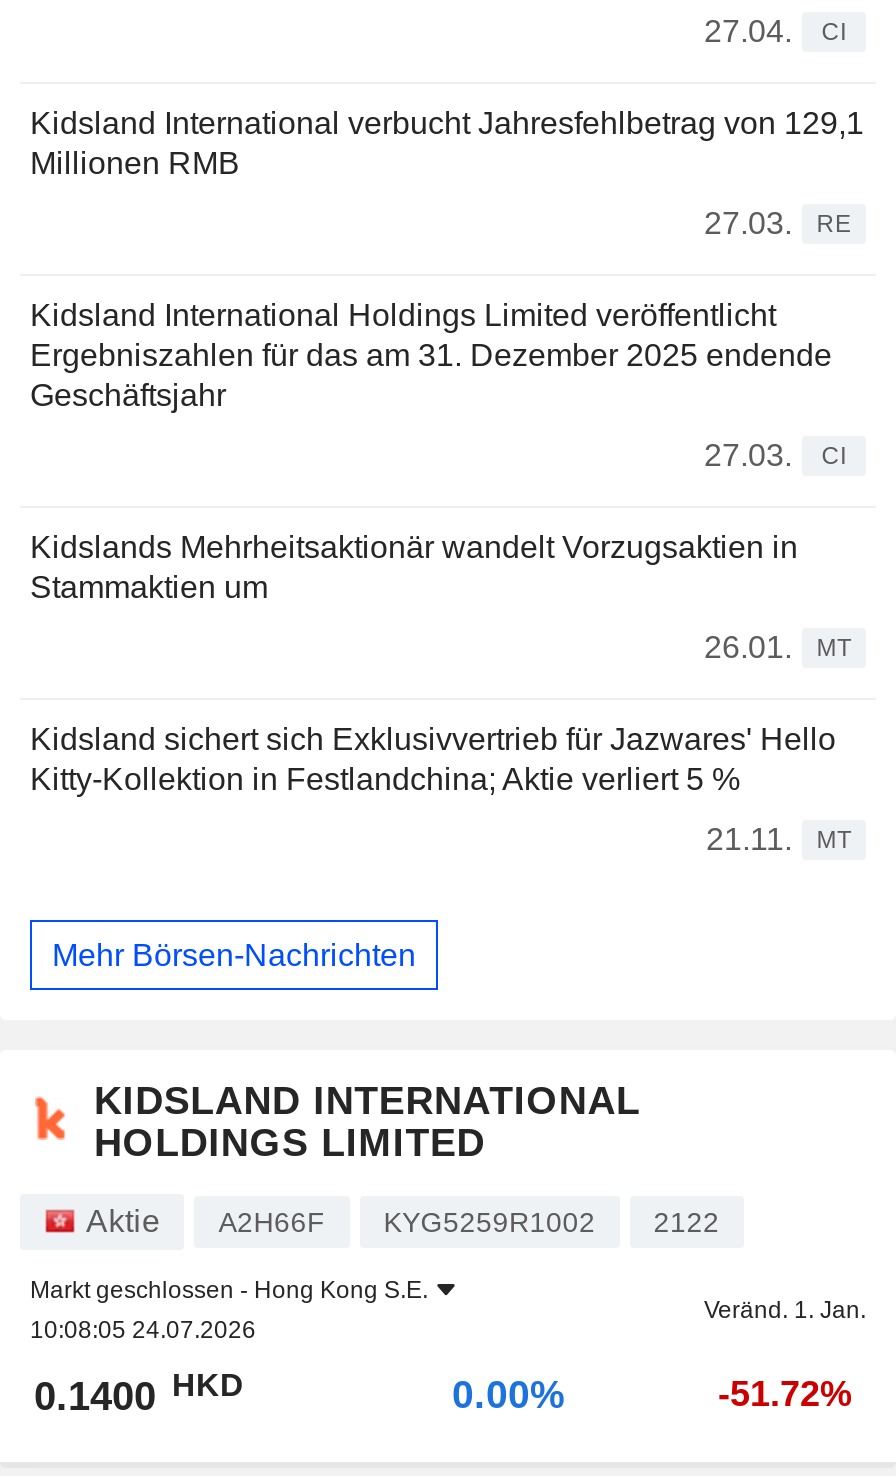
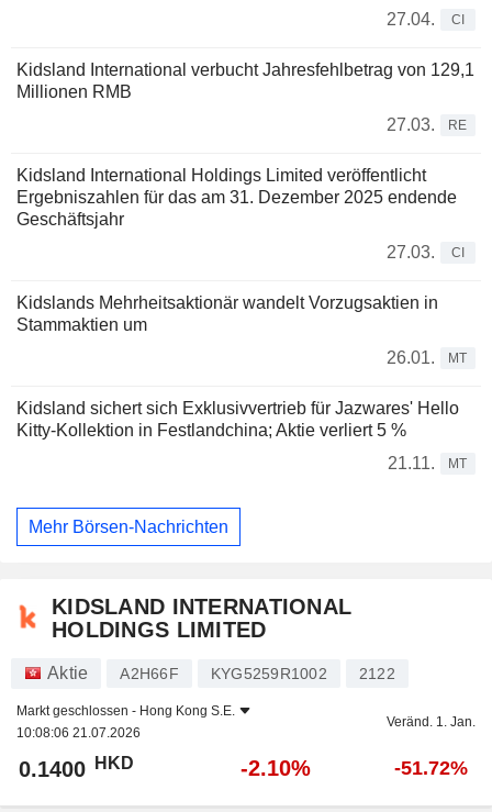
- 10:08:05 24.07.2026
+ 10:08:06 21.07.2026

- 0.00%
+ -2.10%
